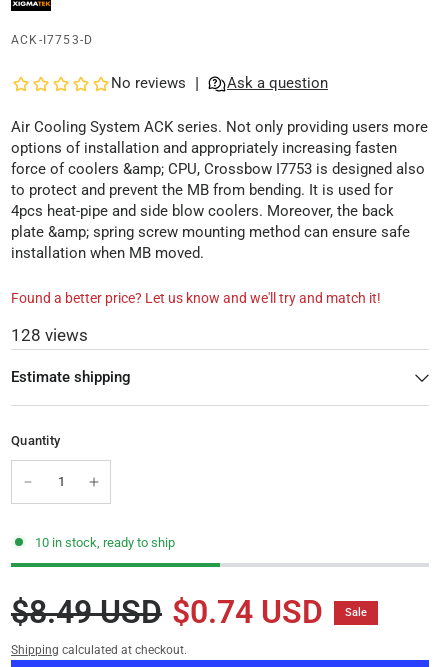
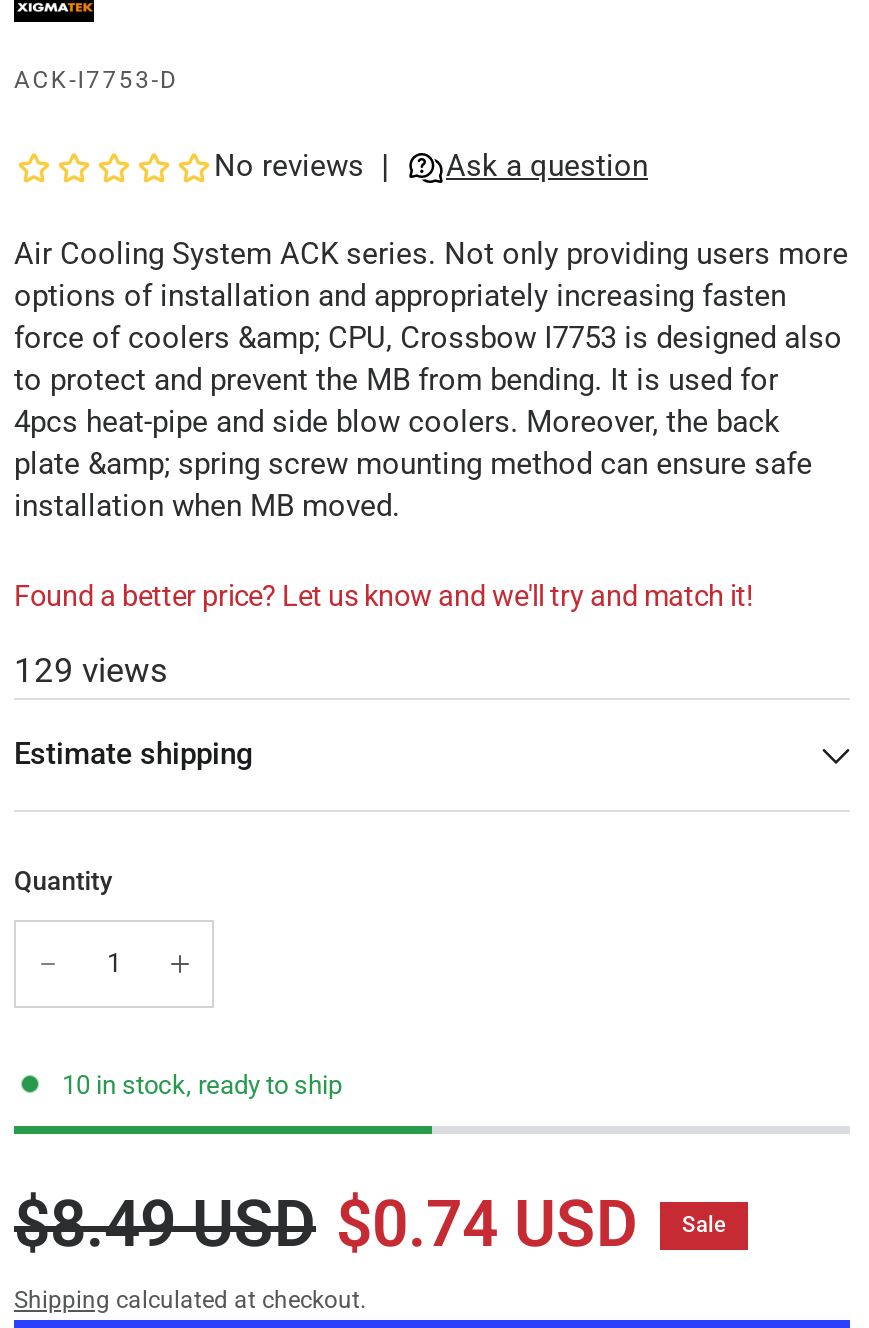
- 128 views
+ 129 views
